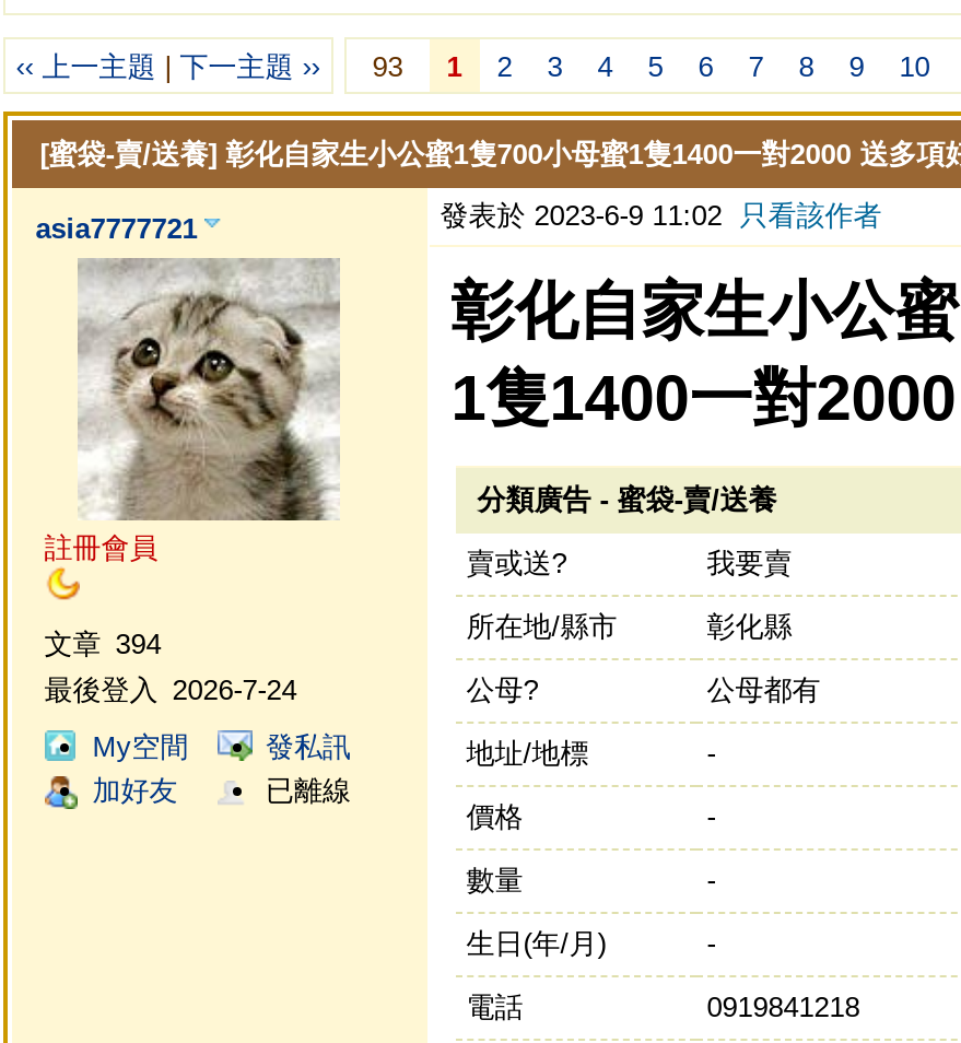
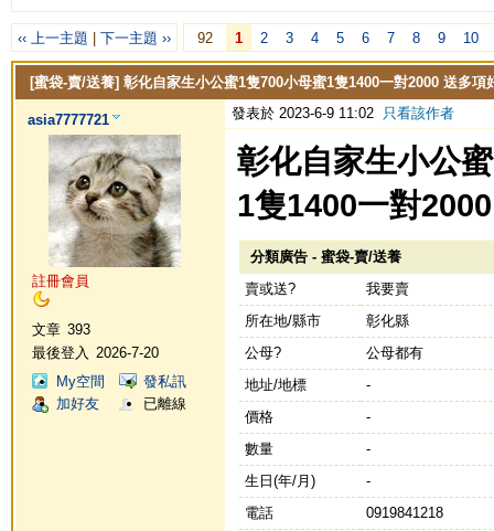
- 93
+ 92

- 文章 394
+ 文章 393

- 最後登入 2026-7-24
+ 最後登入 2026-7-20
